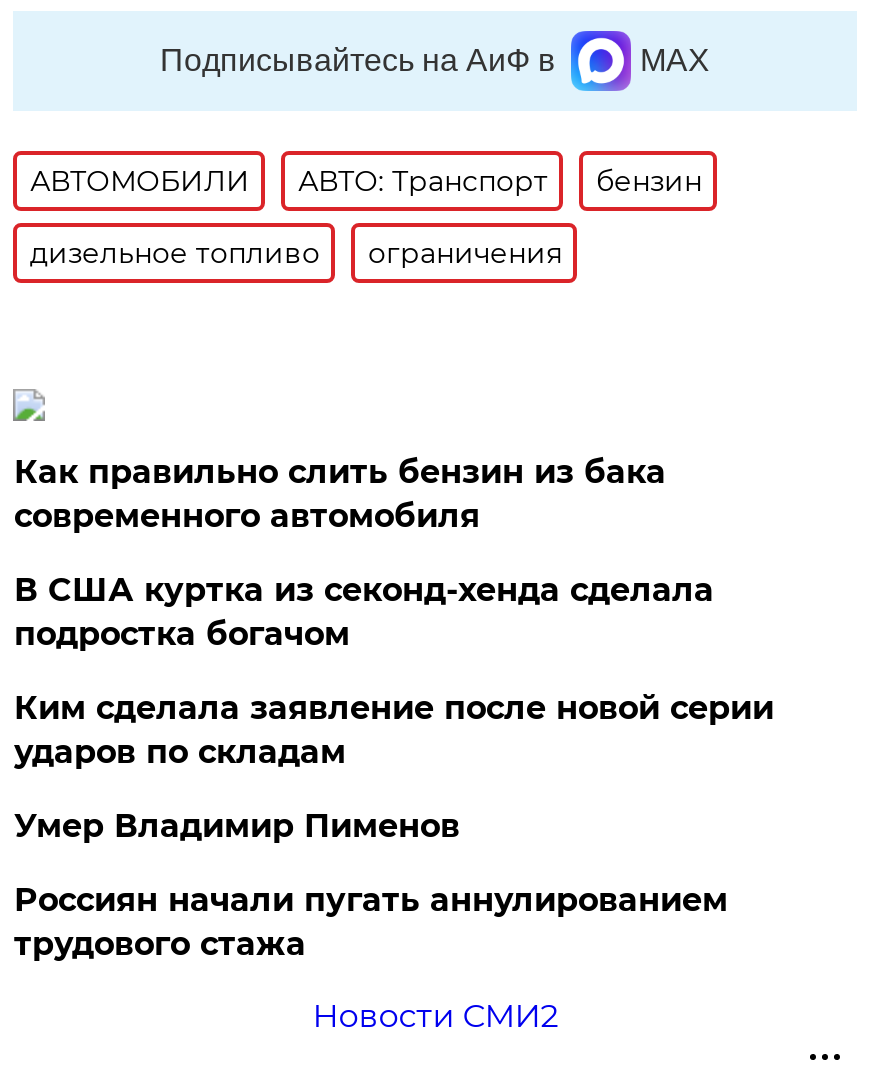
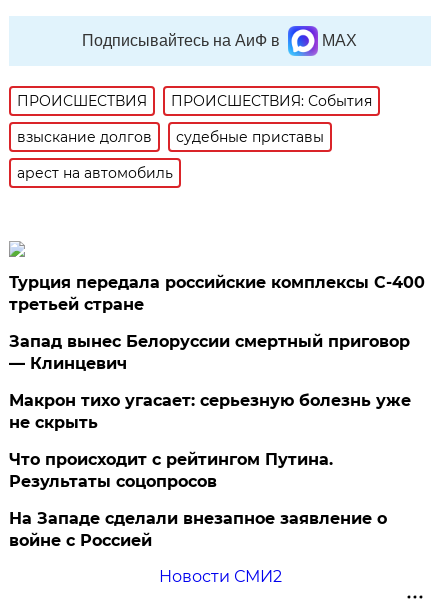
- АВТОМОБИЛИ
- АВТО: Транспорт
- бензин
- дизельное топливо
- ограничения
+ ПРОИСШЕСТВИЯ
+ ПРОИСШЕСТВИЯ: События
+ взыскание долгов
+ судебные приставы
+ арест на автомобиль

- Как правильно слить бензин из бака
- современного автомобиля
- В США куртка из секонд-хенда сделала
- подростка богачом
- Ким сделала заявление после новой серии
- ударов по складам
- Умер Владимир Пименов
- Россиян начали пугать аннулированием
- трудового стажа
+ Турция передала российские комплексы С-400
+ третьей стране
+ Запад вынес Белоруссии смертный приговор
+ — Клинцевич
+ Макрон тихо угасает: серьезную болезнь уже
+ не скрыть
+ Что происходит с рейтингом Путина.
+ Результаты соцопросов
+ На Западе сделали внезапное заявление о
+ войне с Россией
